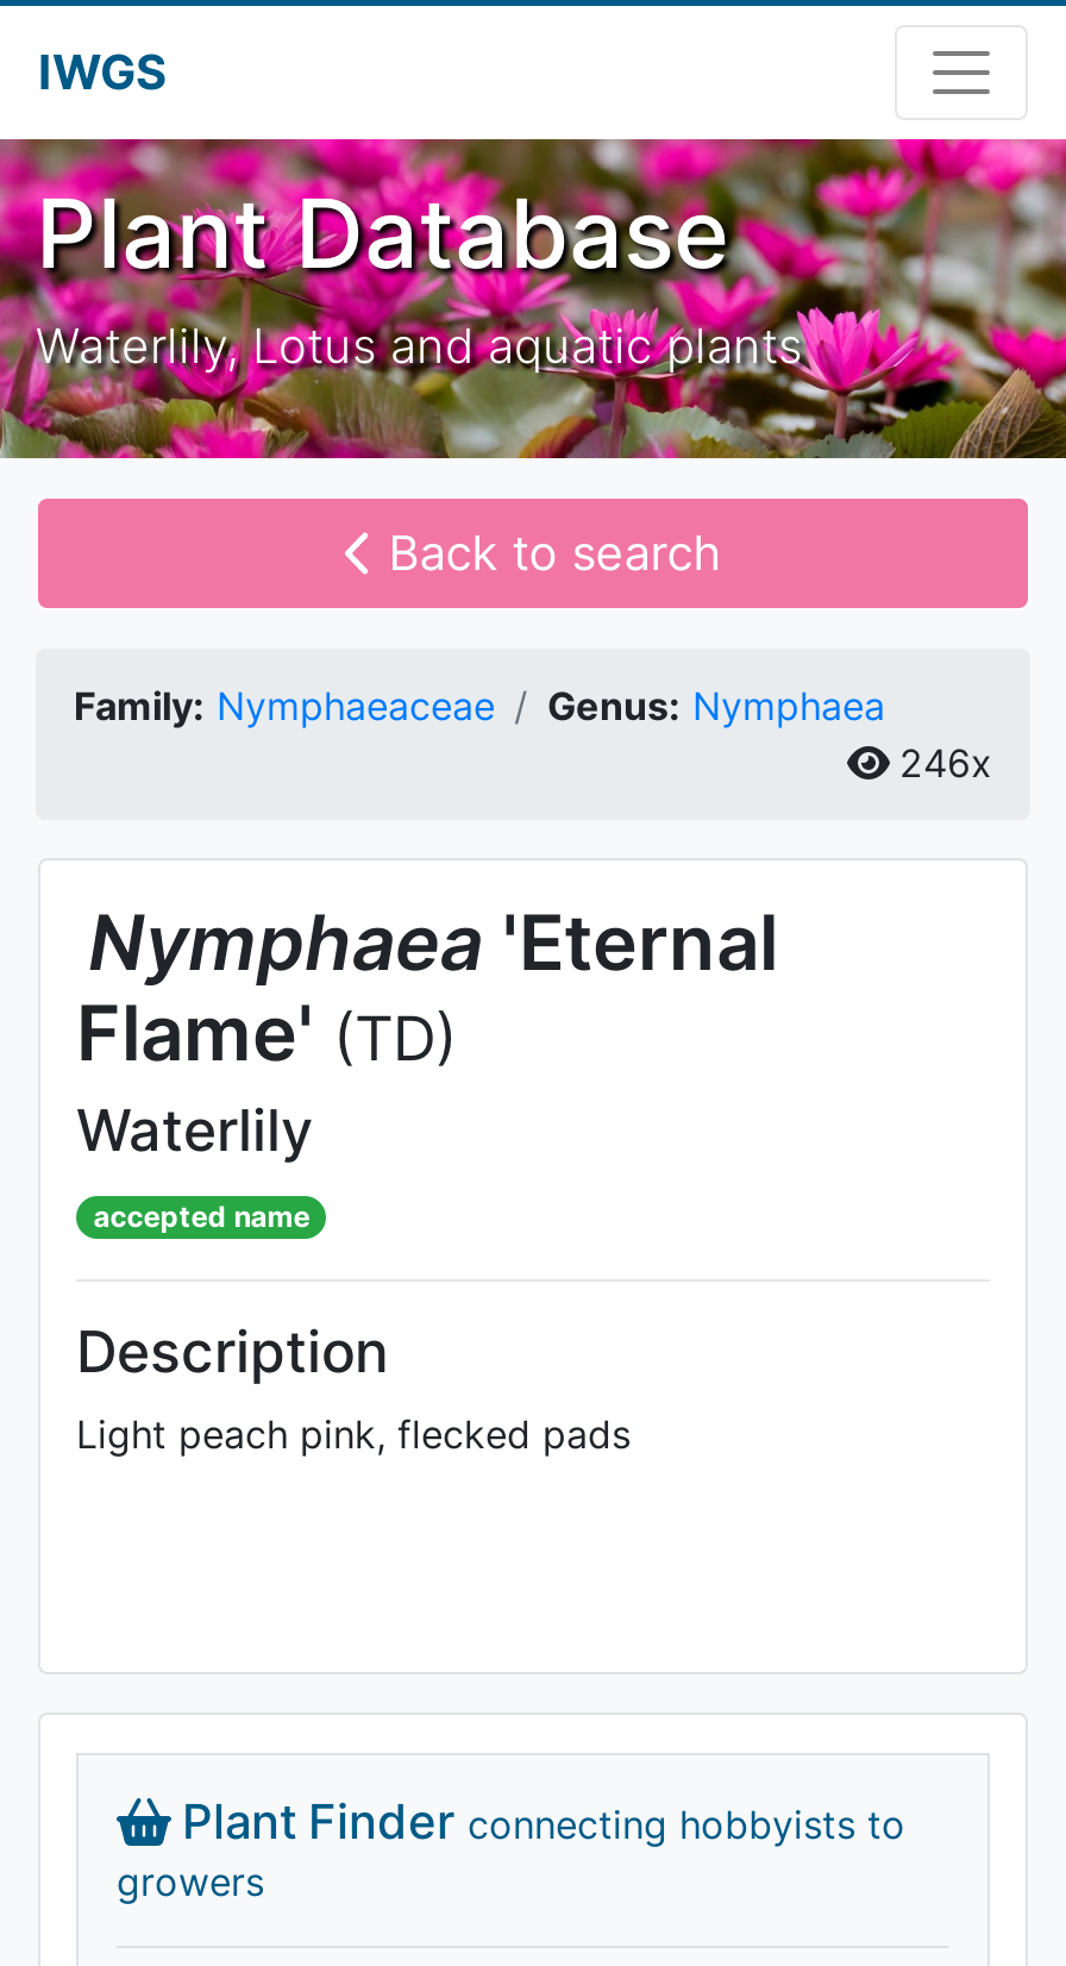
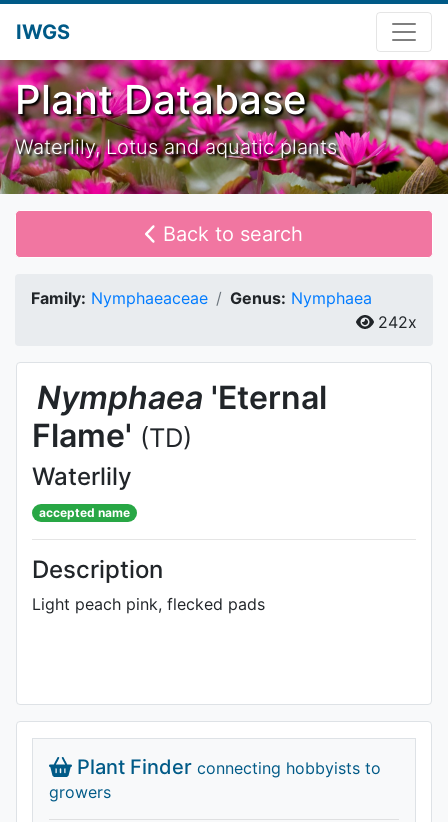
- 246x
+ 242x
